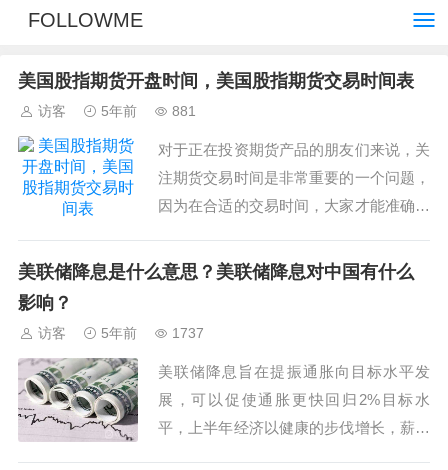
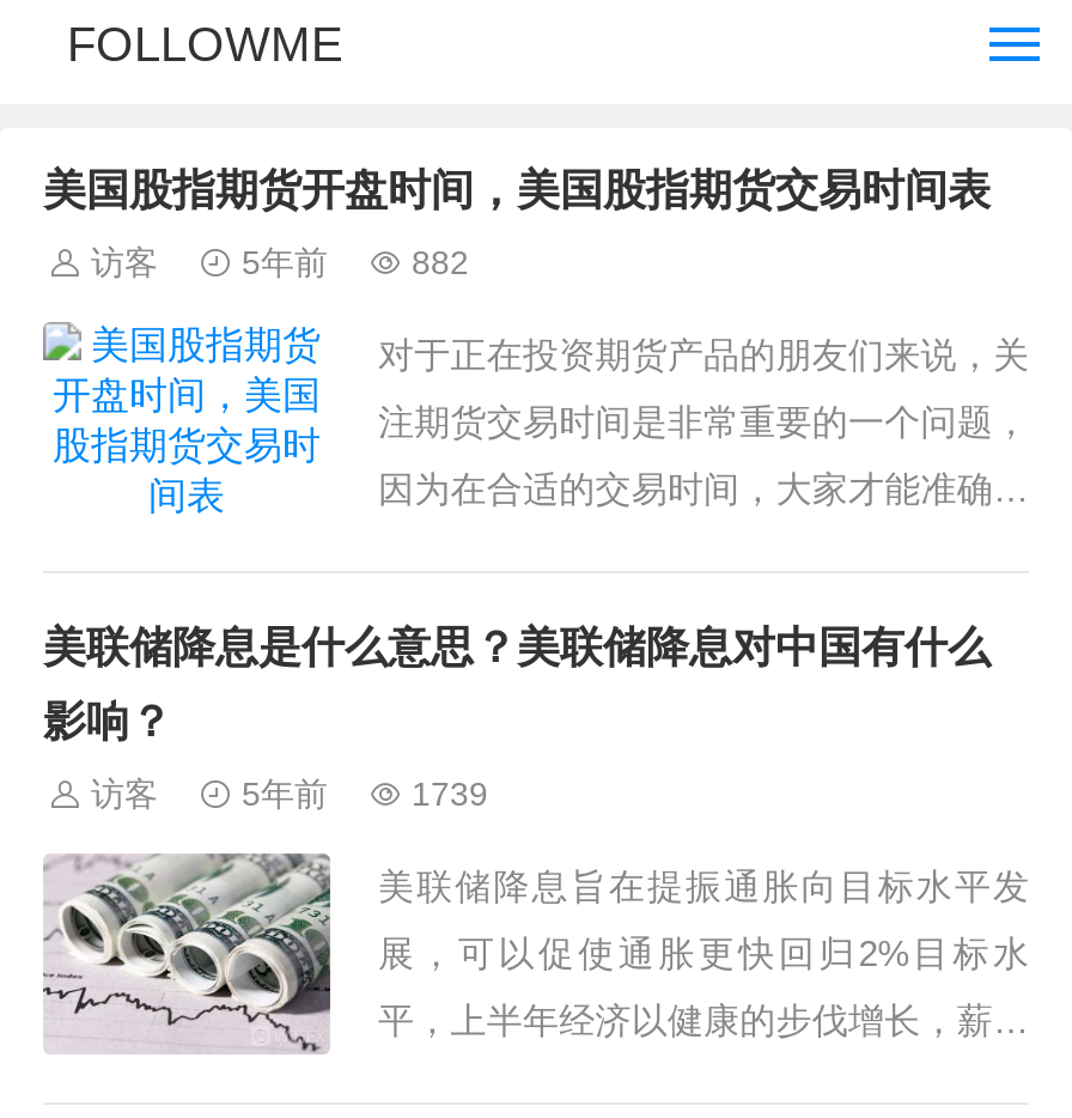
- 881
+ 882

- 1737
+ 1739
